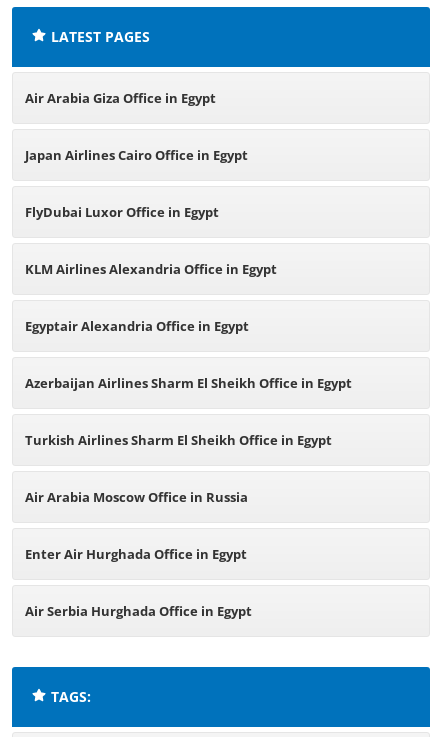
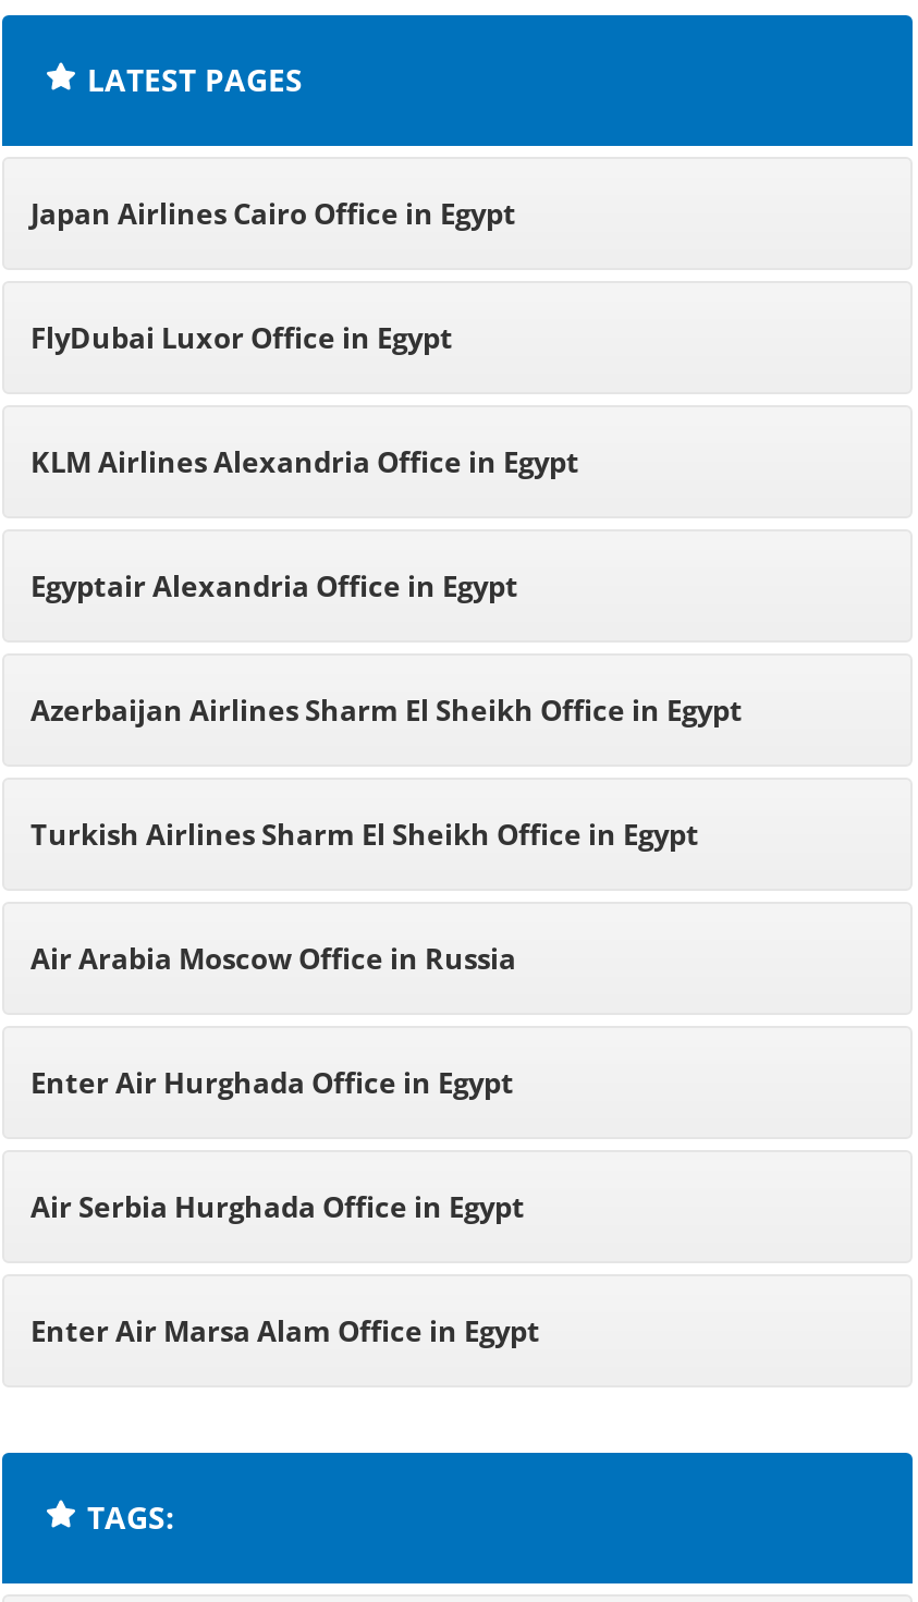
- Air Arabia Giza Office in Egypt

moved up: Japan Airlines Cairo Office in Egypt | FlyDubai Luxor Office in Egypt | KLM Airlines Alexandria Office in Egypt | ... | Enter Air Hurghada Office in Egypt | Air Serbia Hurghada Office in Egypt

+ Enter Air Marsa Alam Office in Egypt
